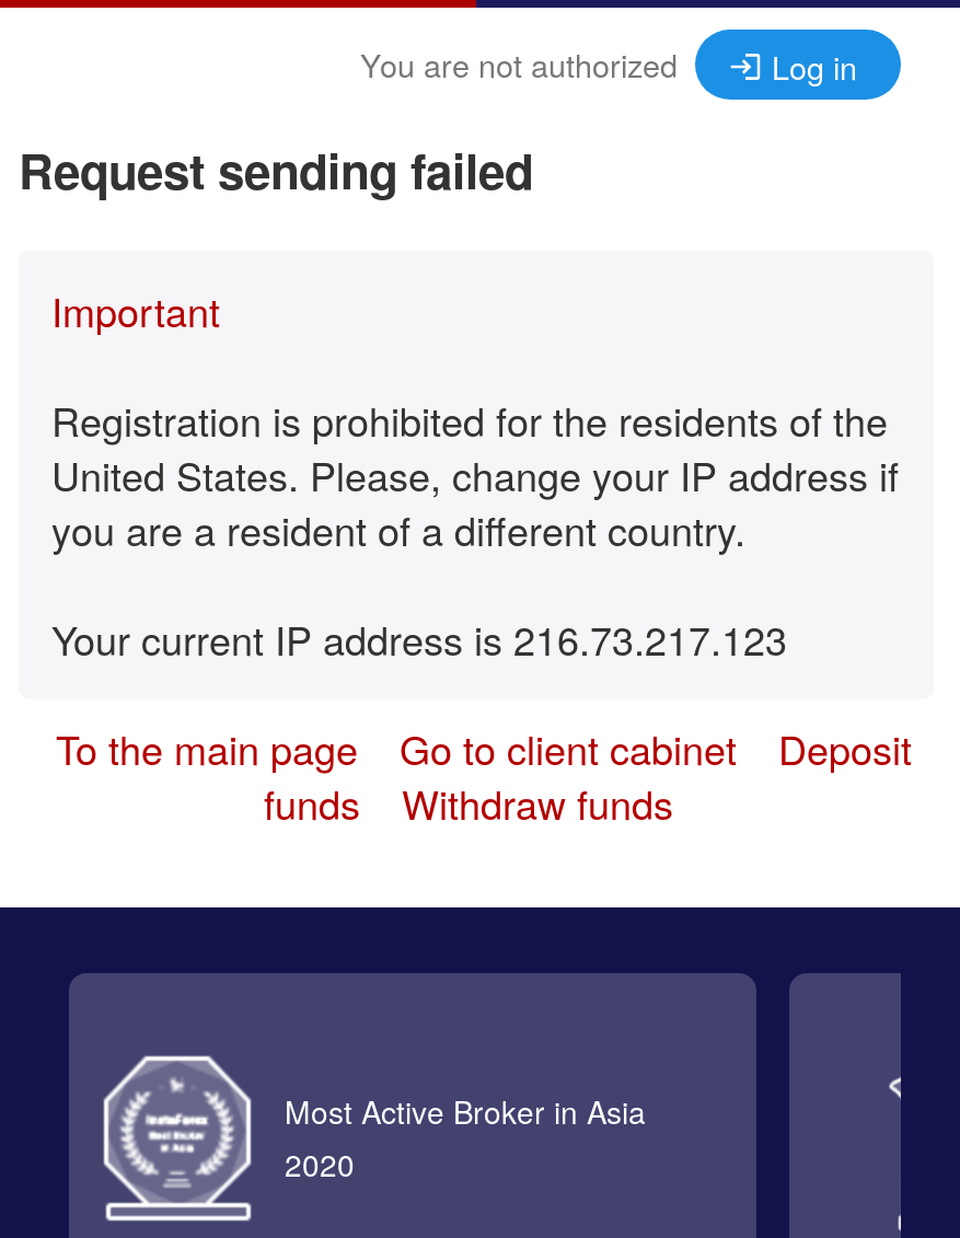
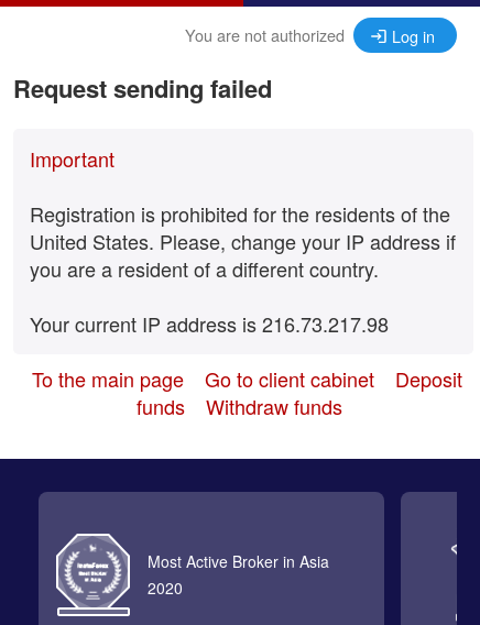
- Your current IP address is 216.73.217.123
+ Your current IP address is 216.73.217.98
